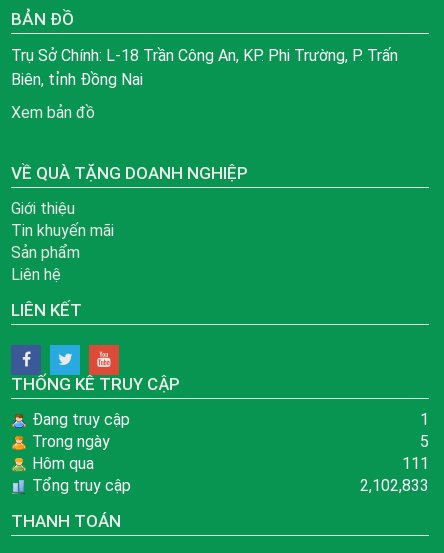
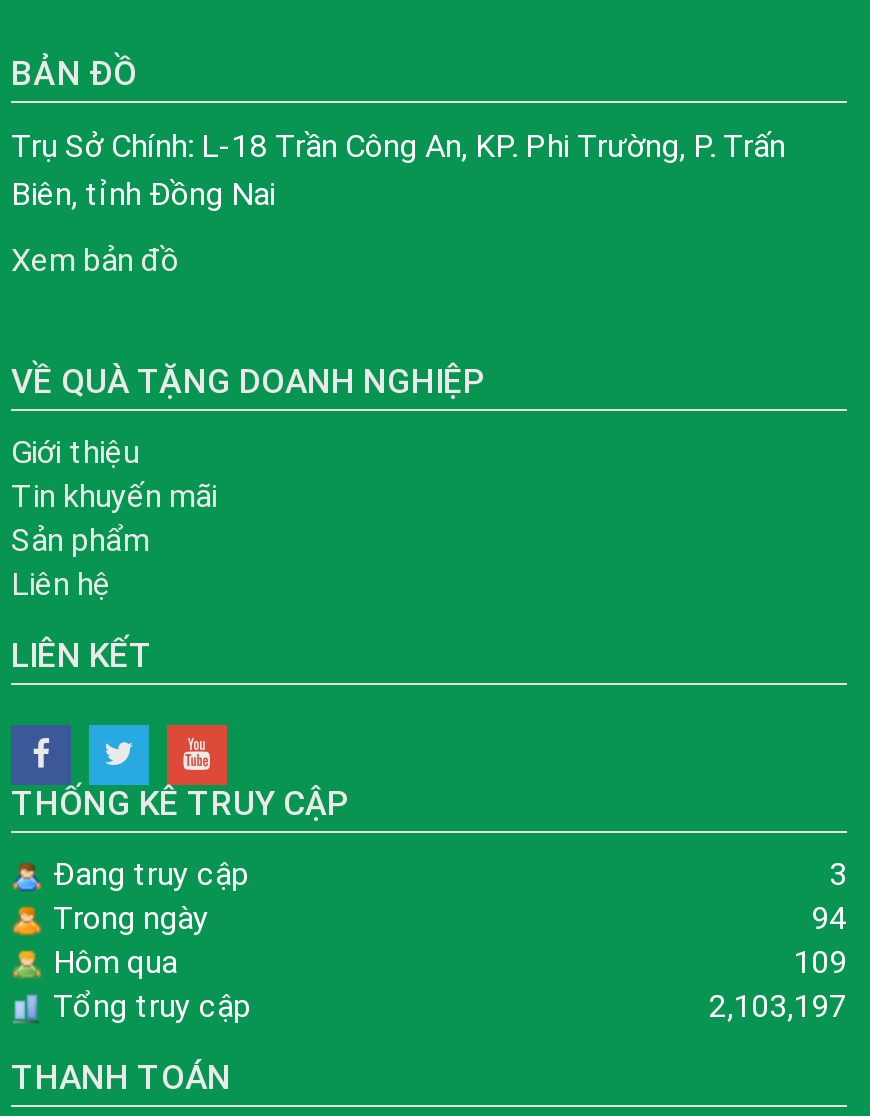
- 1
+ 3

- 5
+ 94

- 111
+ 109

- 2,102,833
+ 2,103,197
